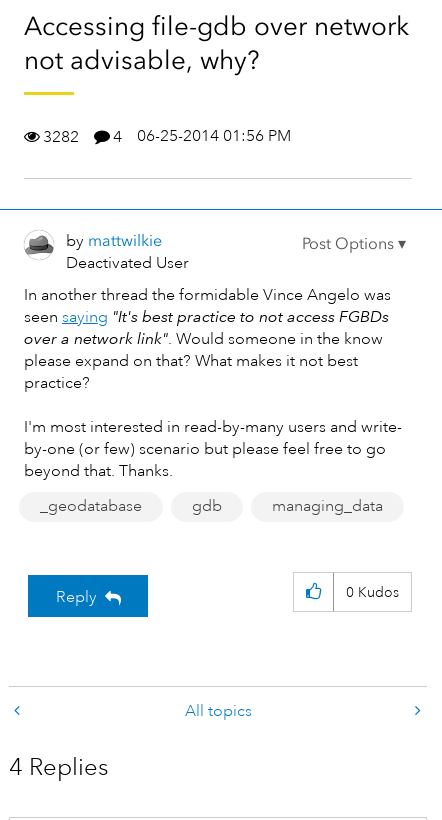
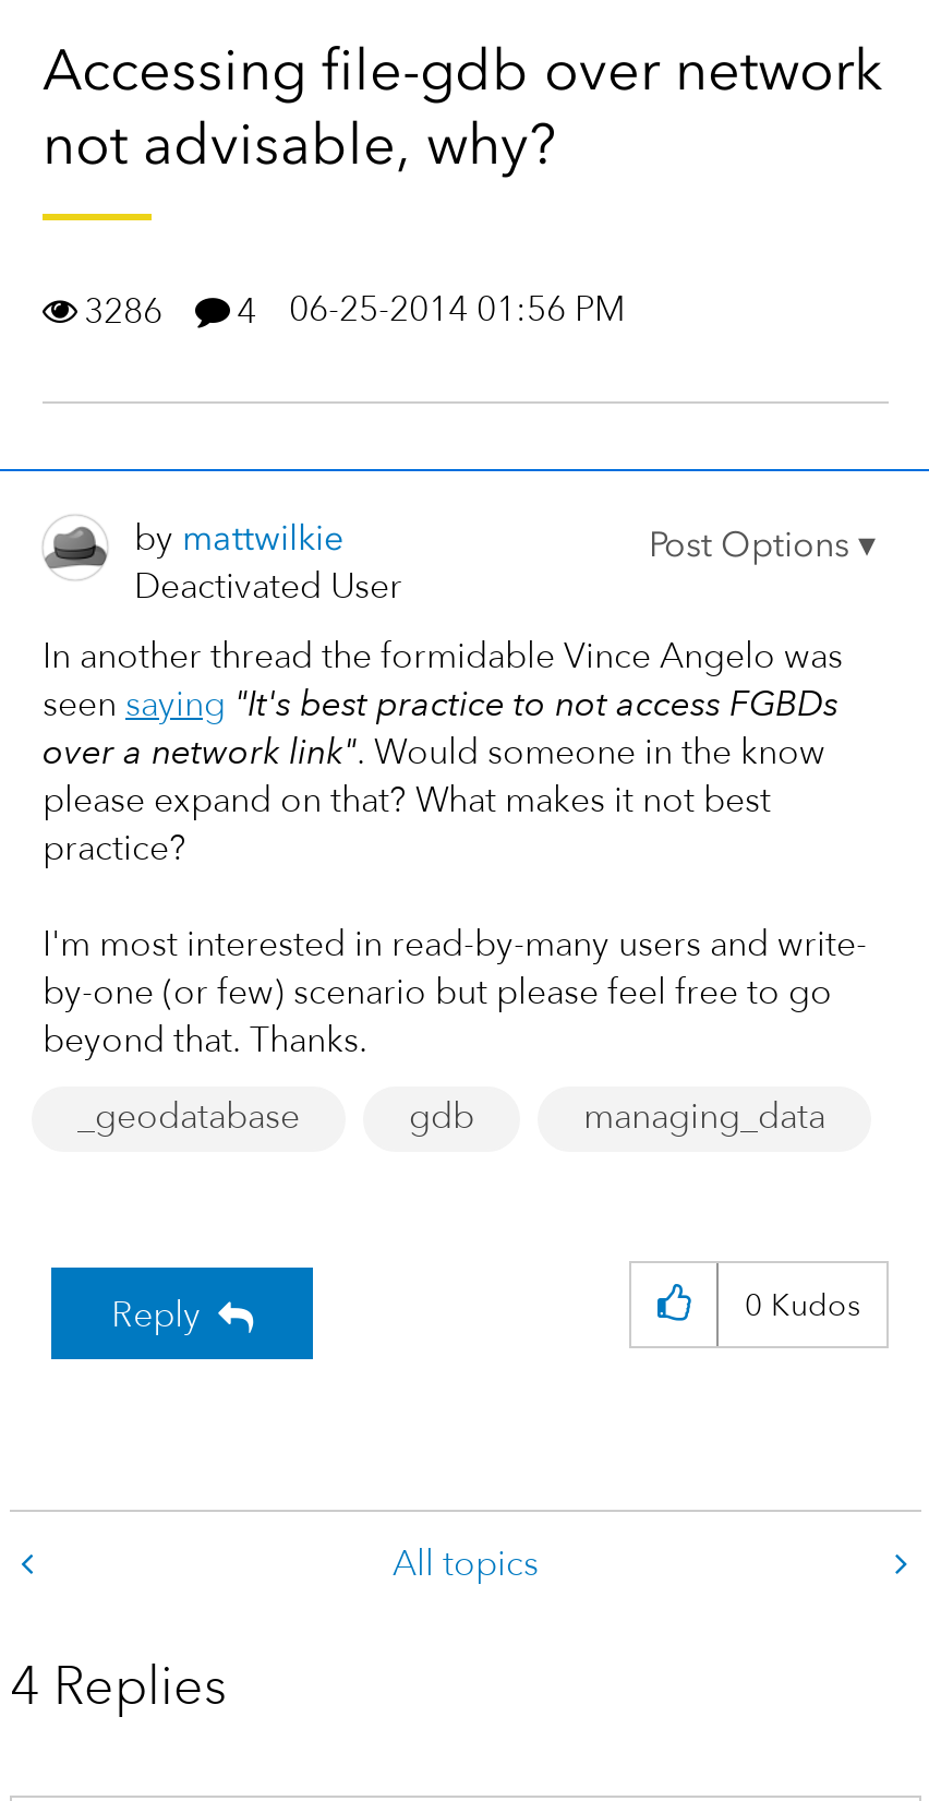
- 3282 4 06-25-2014 01:56 PM
+ 3286 4 06-25-2014 01:56 PM
